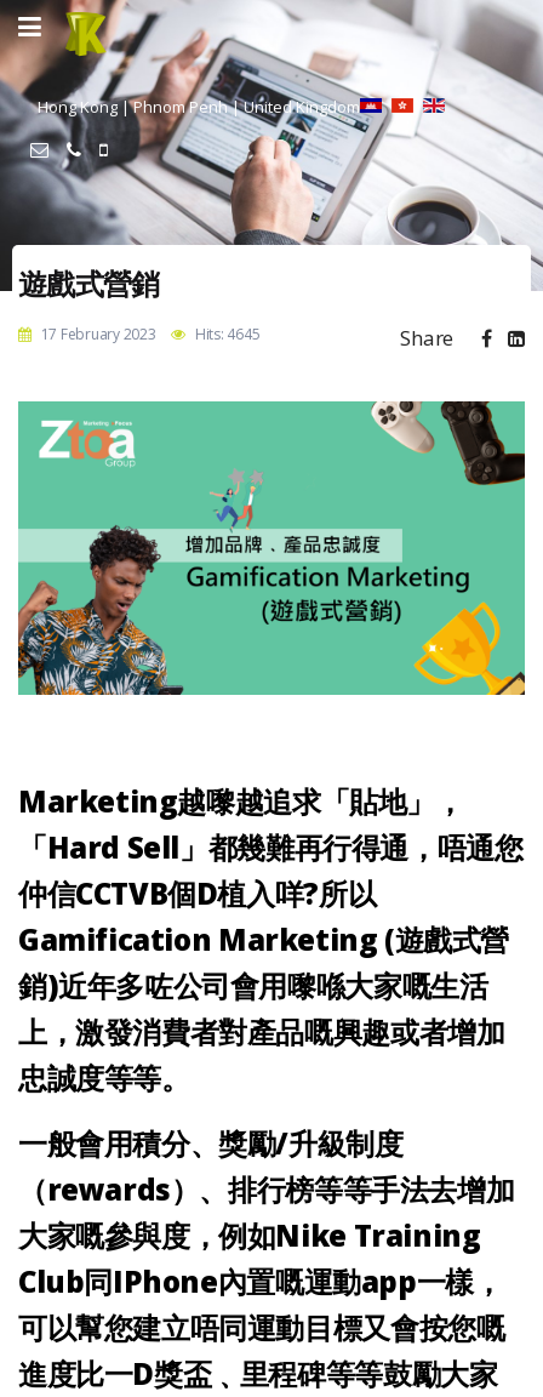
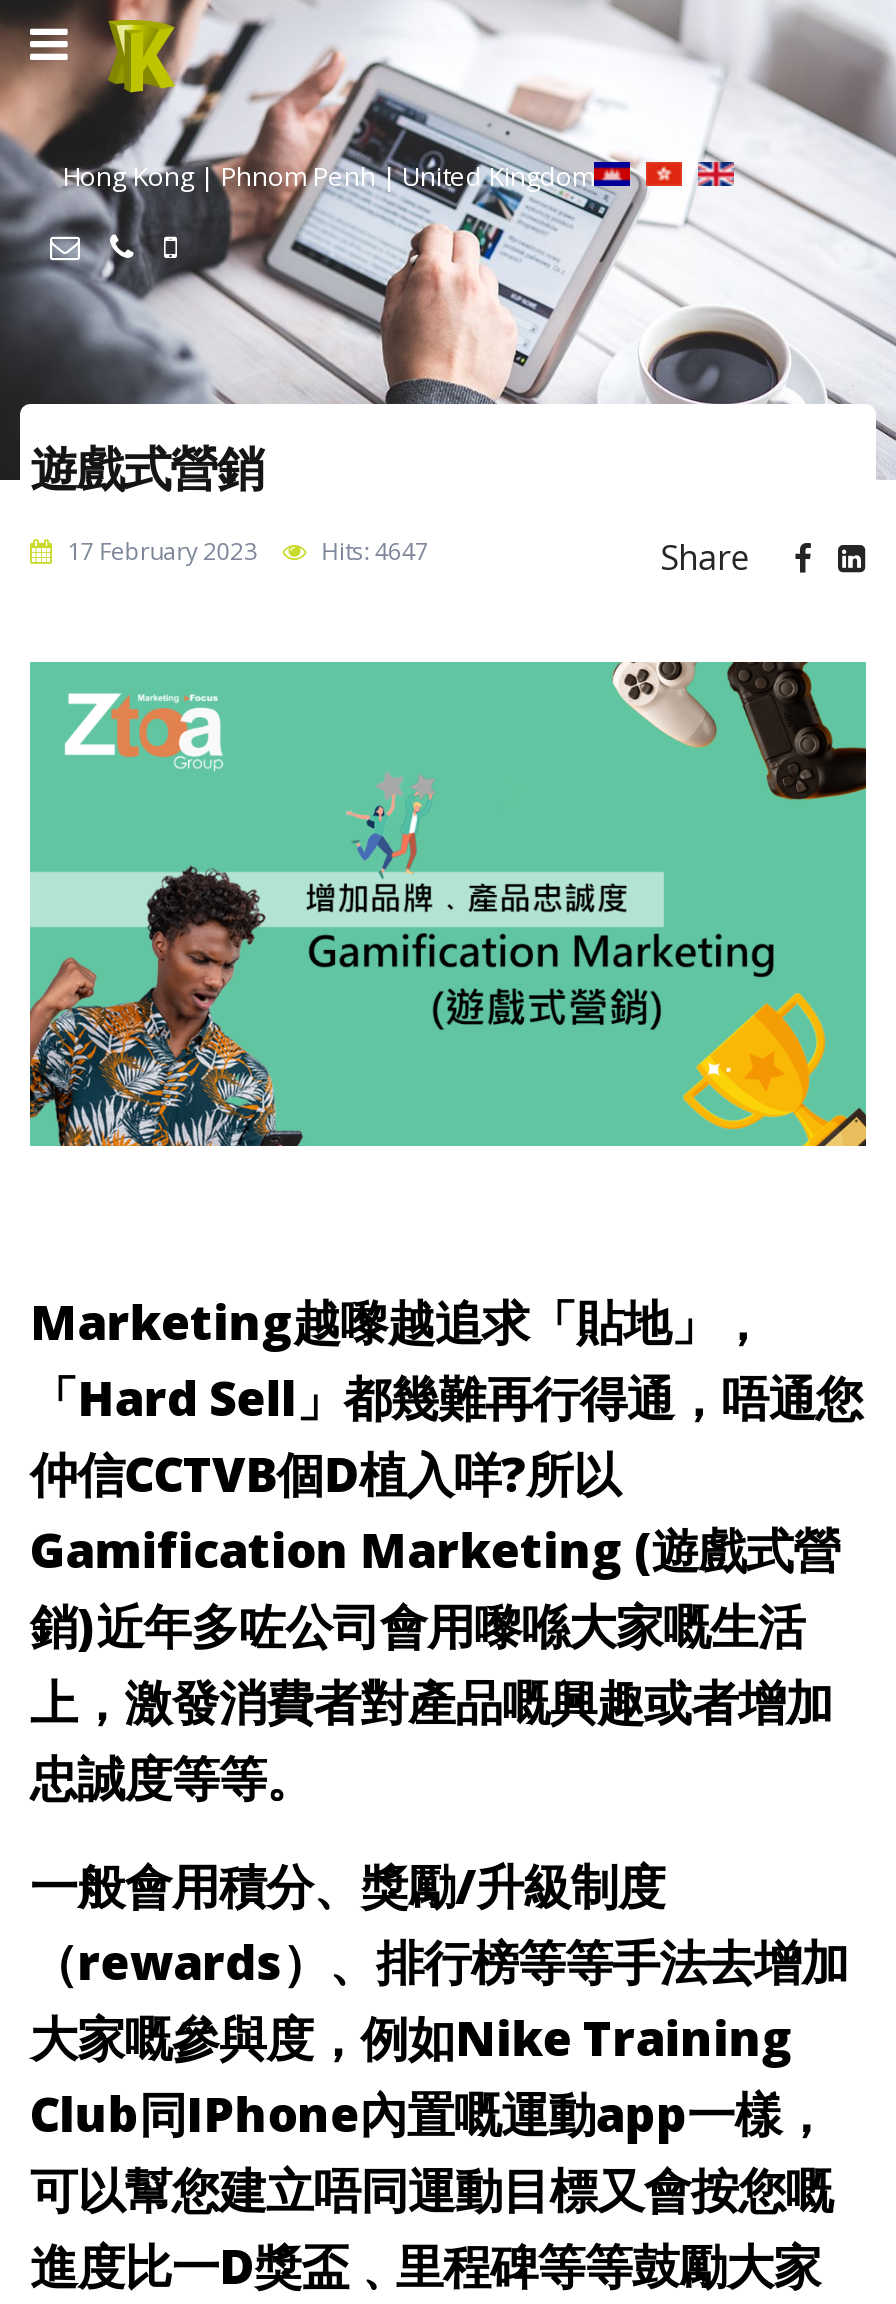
- 17 February 2023 Hits: 4645
+ 17 February 2023 Hits: 4647
